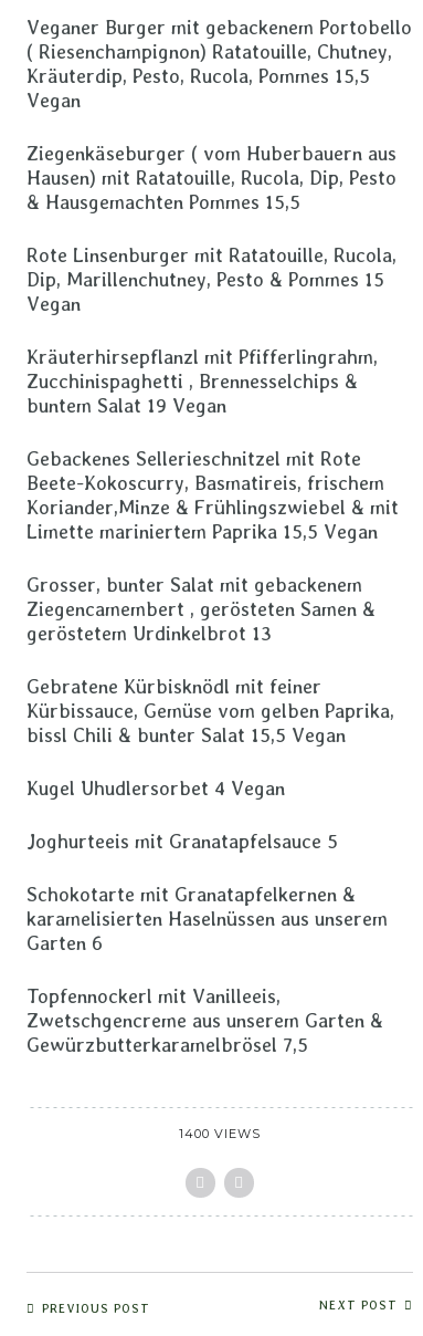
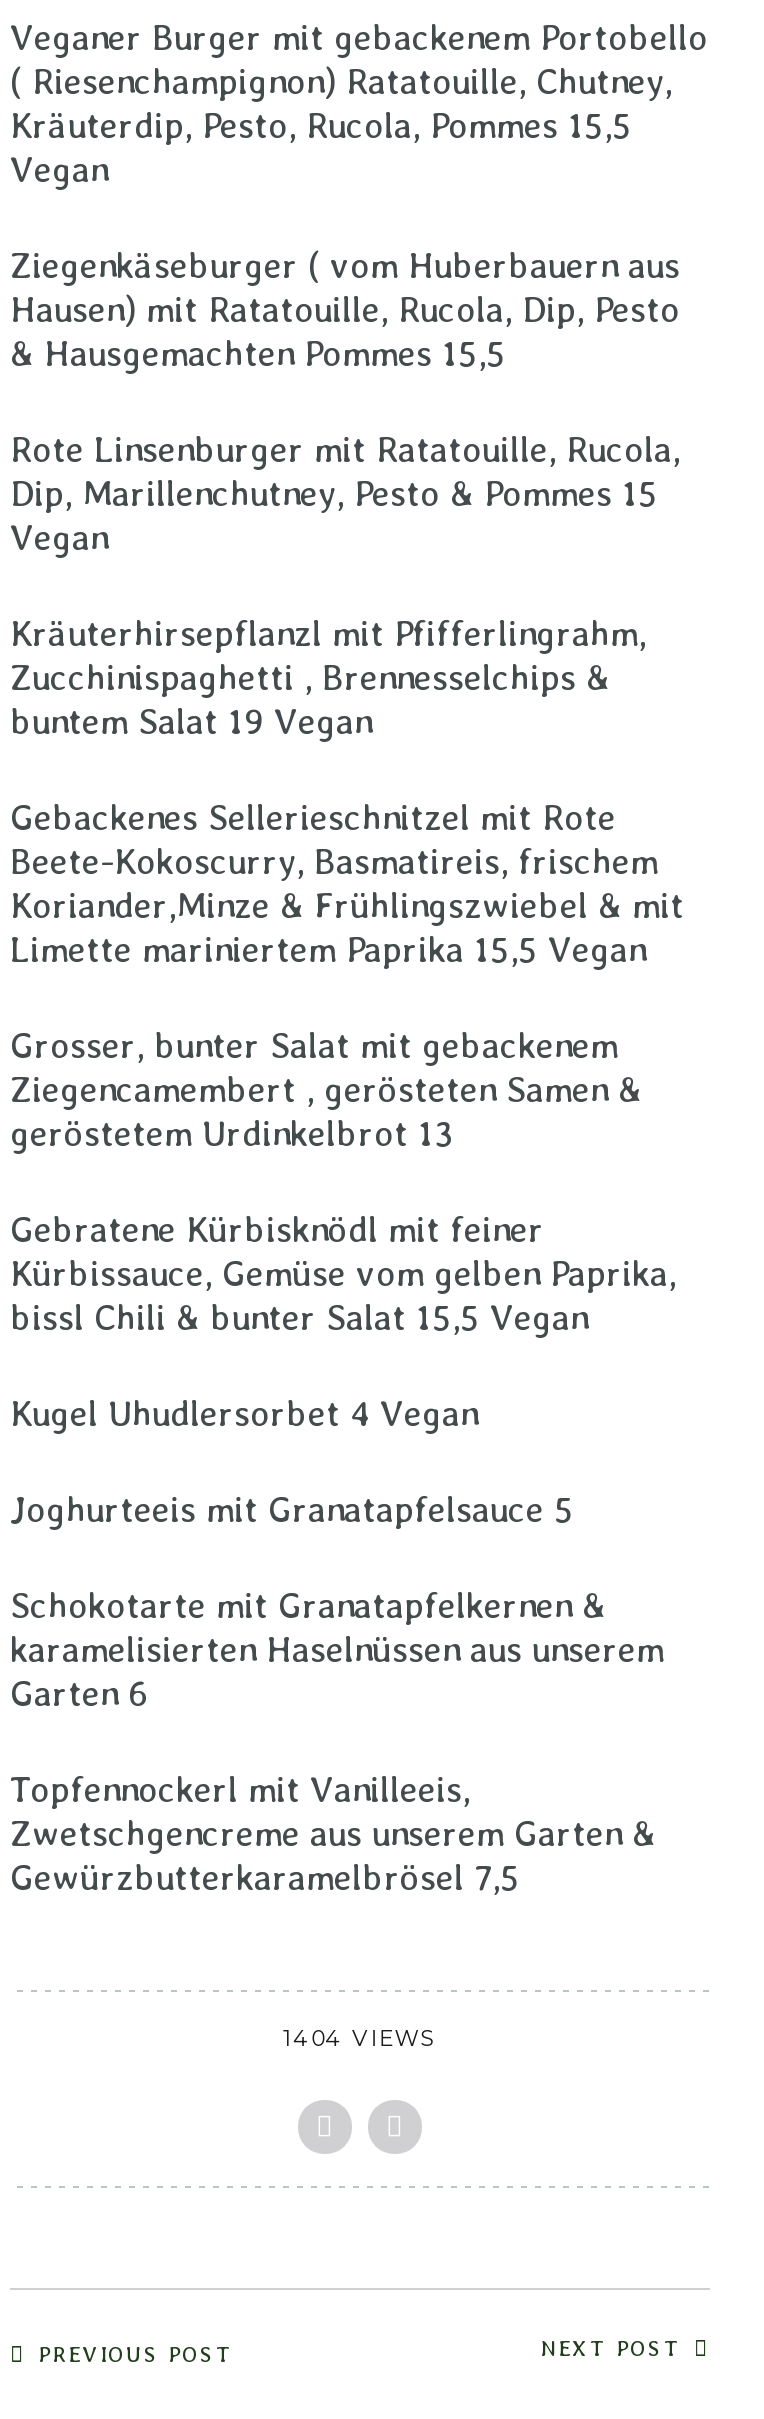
- 1400 VIEWS
+ 1404 VIEWS
